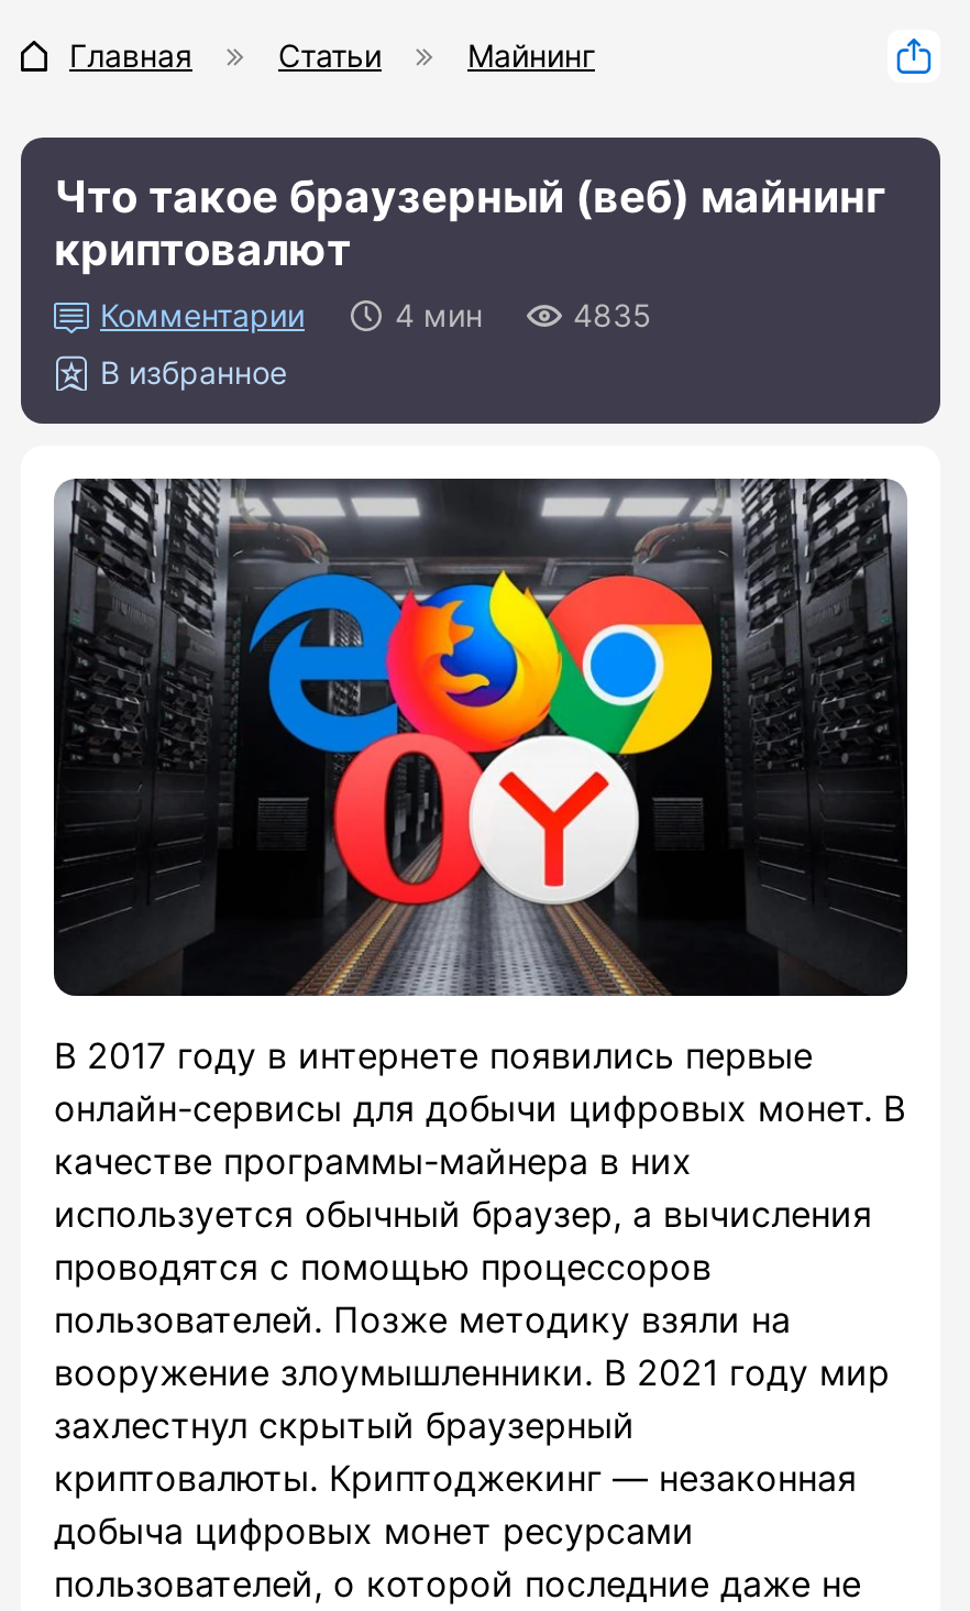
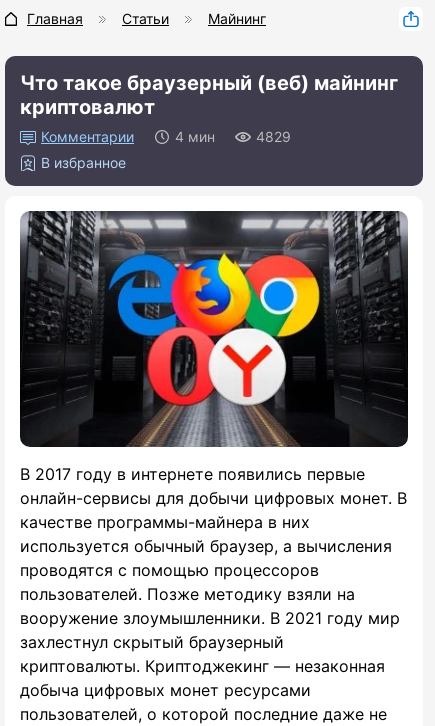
- 4835
+ 4829
